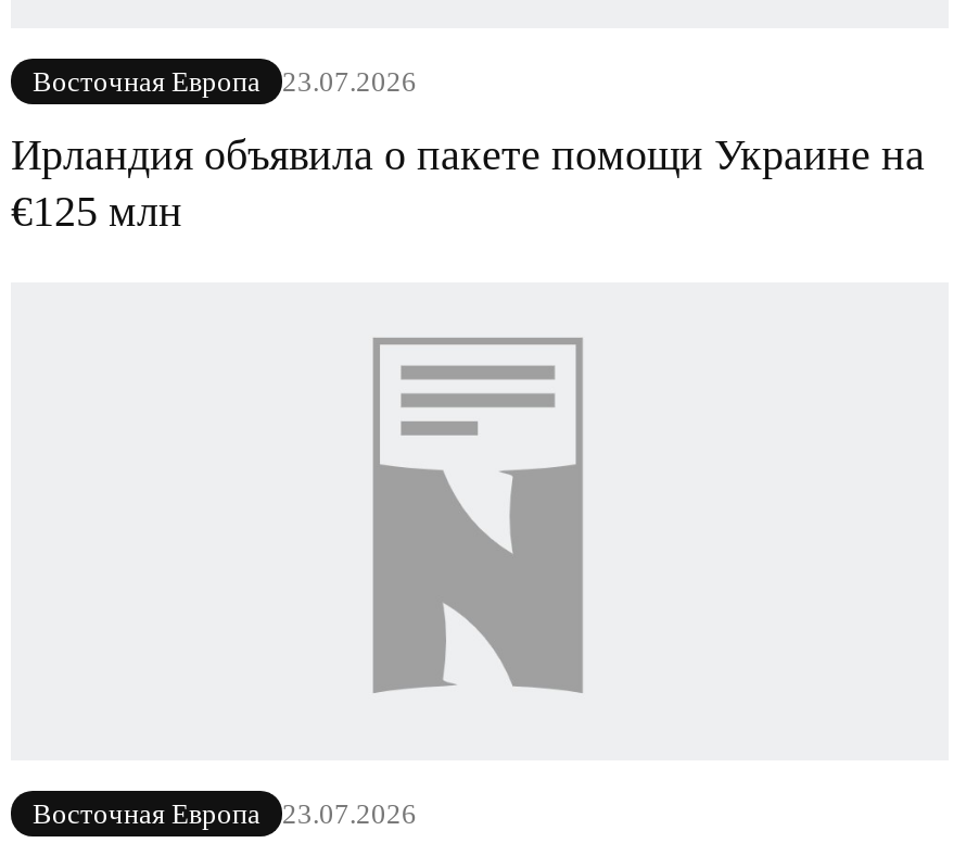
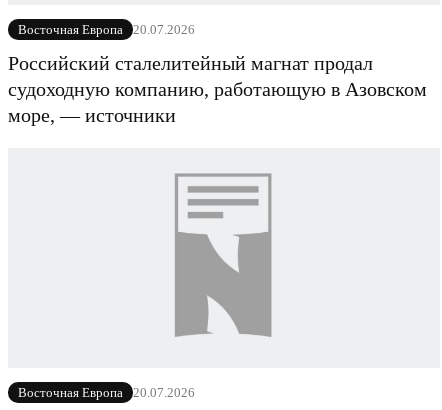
- Восточная Европа 23.07.2026
+ Восточная Европа 20.07.2026

- Ирландия объявила о пакете помощи Украине на
- €125 млн
+ Российский сталелитейный магнат продал
+ судоходную компанию, работающую в Азовском
+ море, — источники

- Восточная Европа 23.07.2026
+ Восточная Европа 20.07.2026
